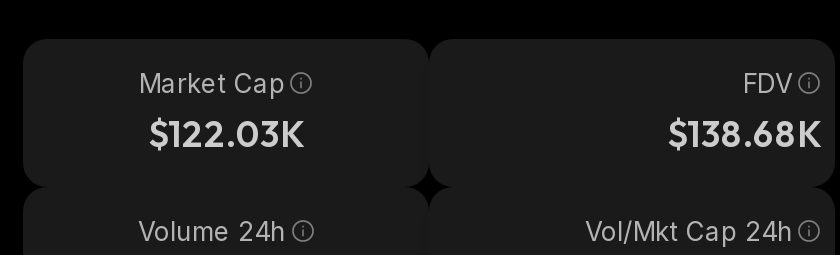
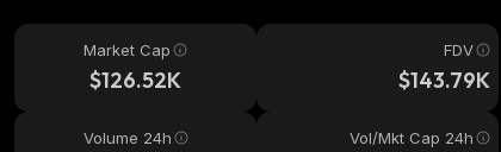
- $122.03K
+ $126.52K

- $138.68K
+ $143.79K
